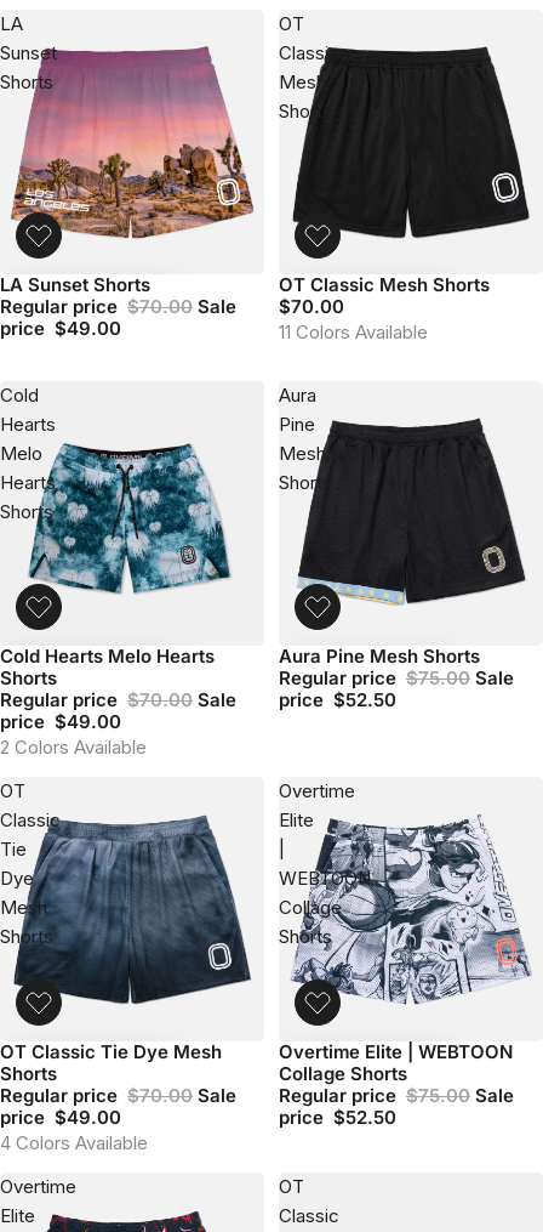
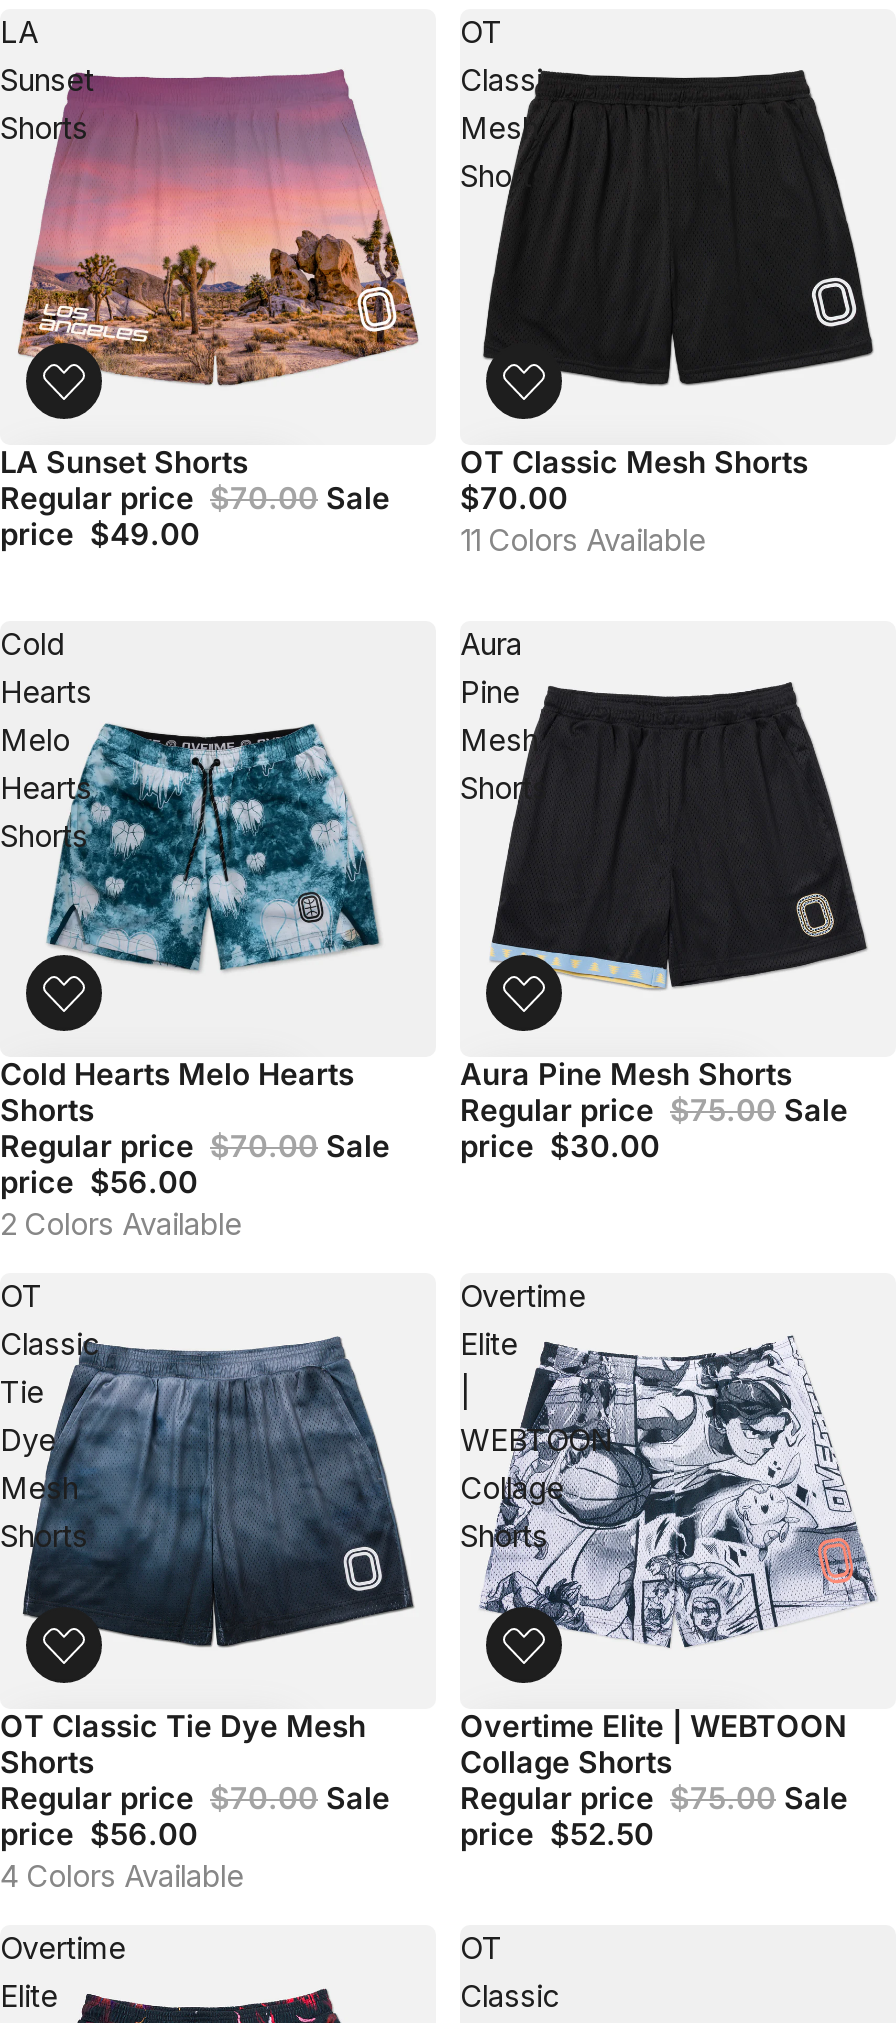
- price $52.50
+ price $30.00

- price $49.00
+ price $56.00

- price $49.00
+ price $56.00
